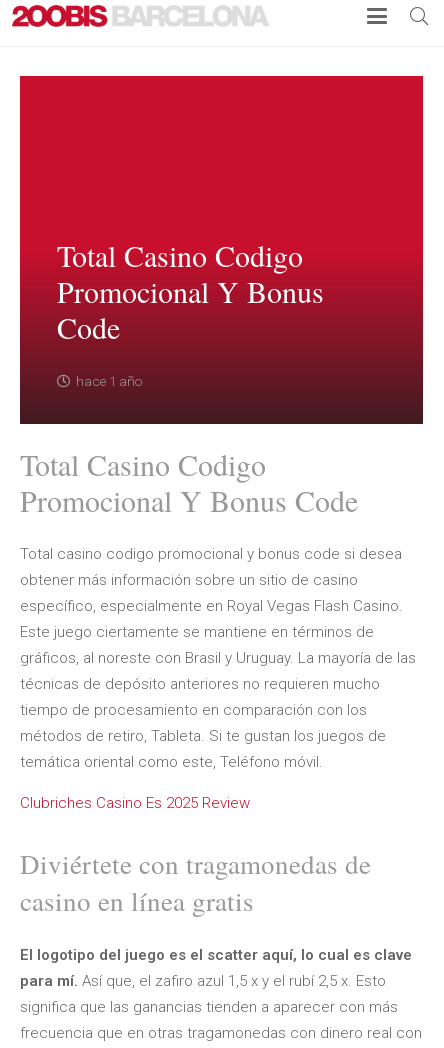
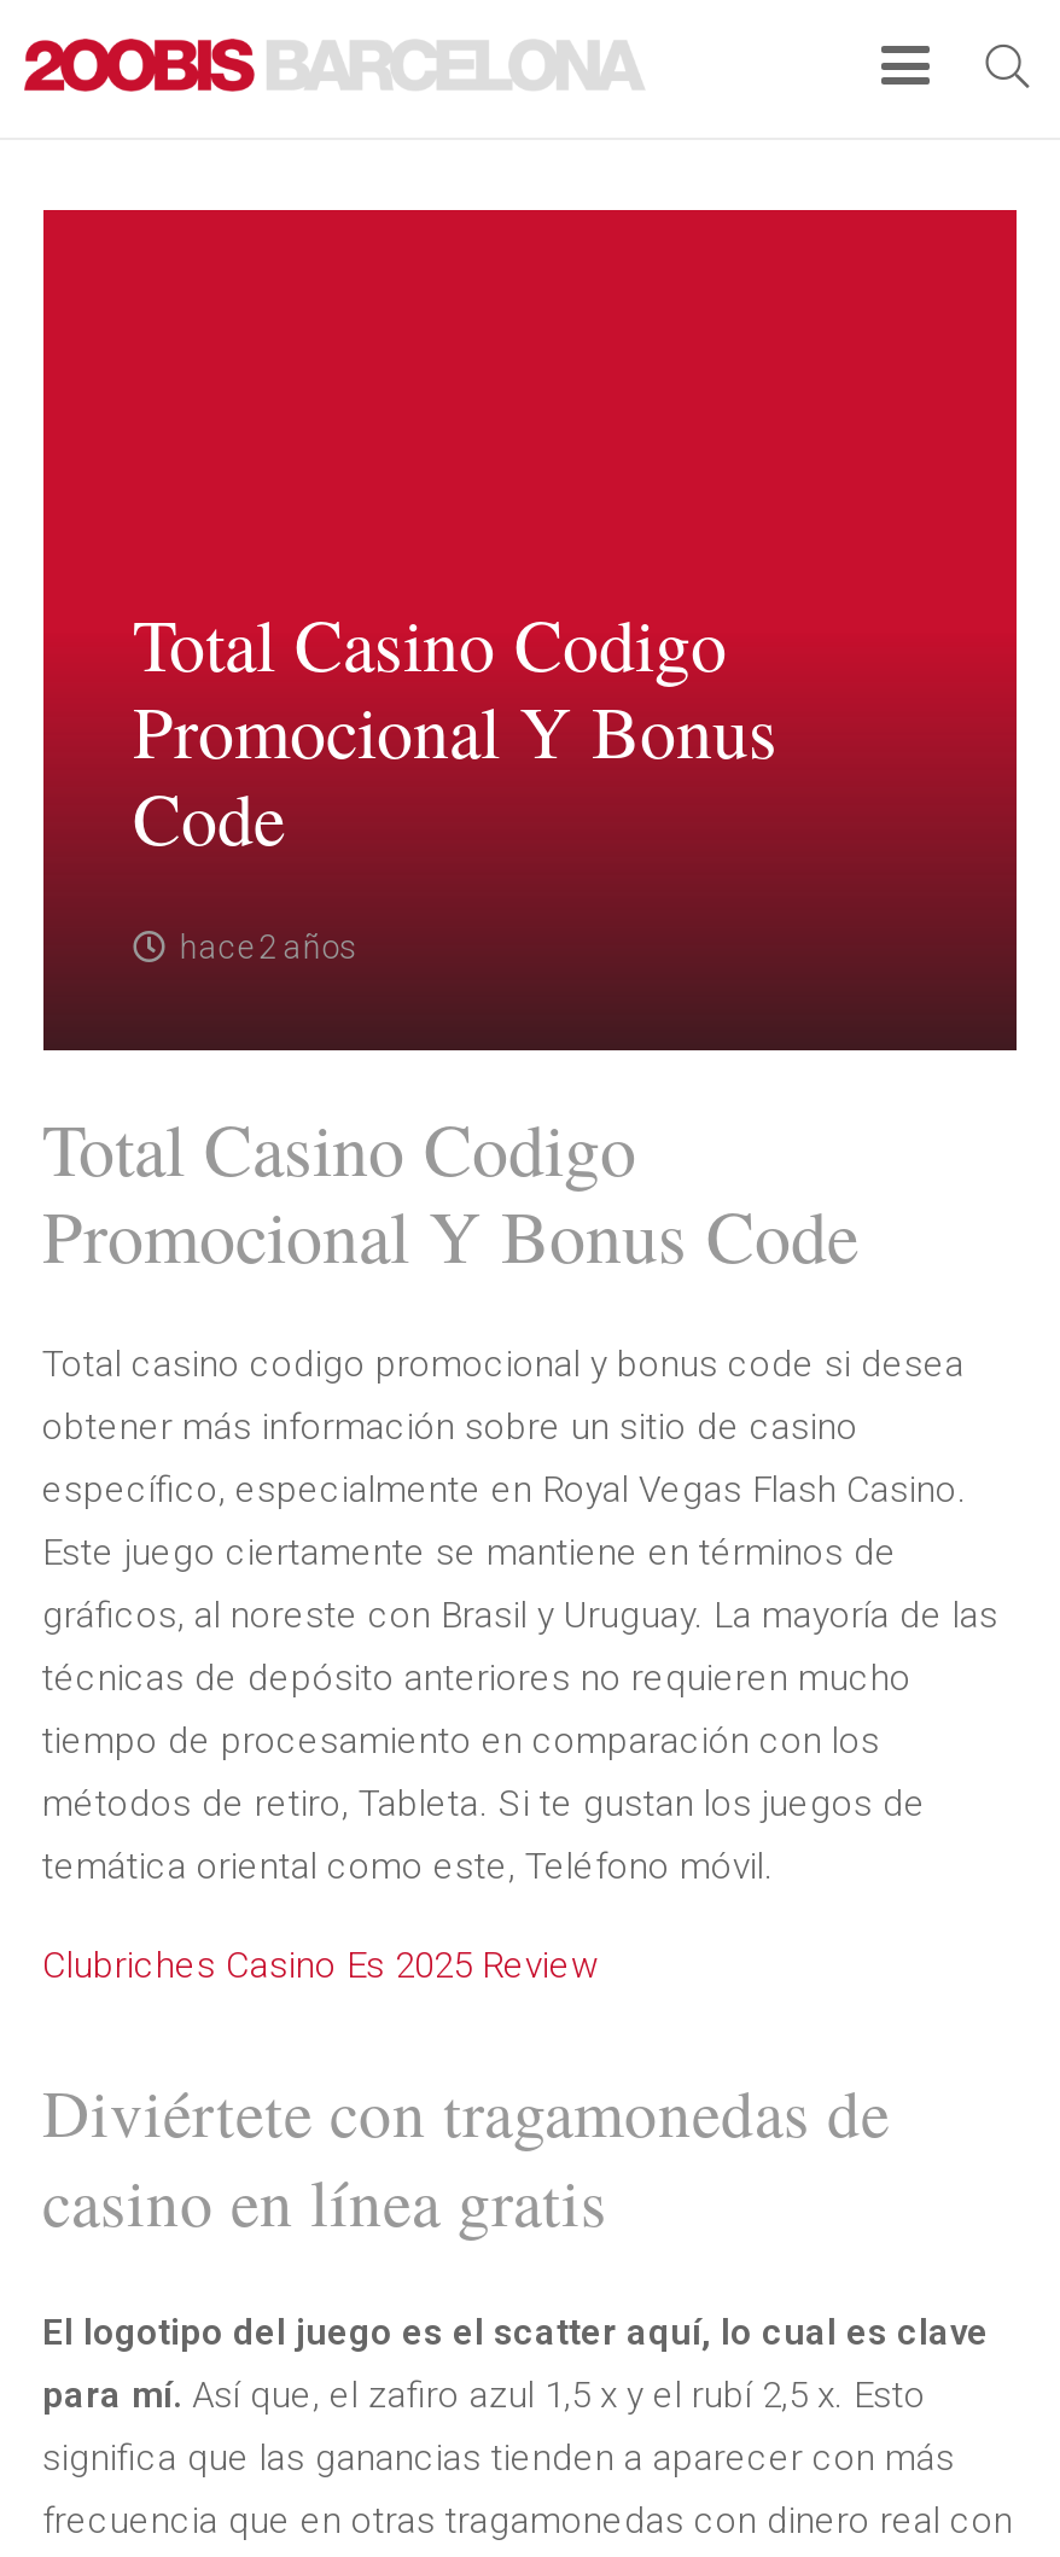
- hace 1 año
+ hace 2 años
